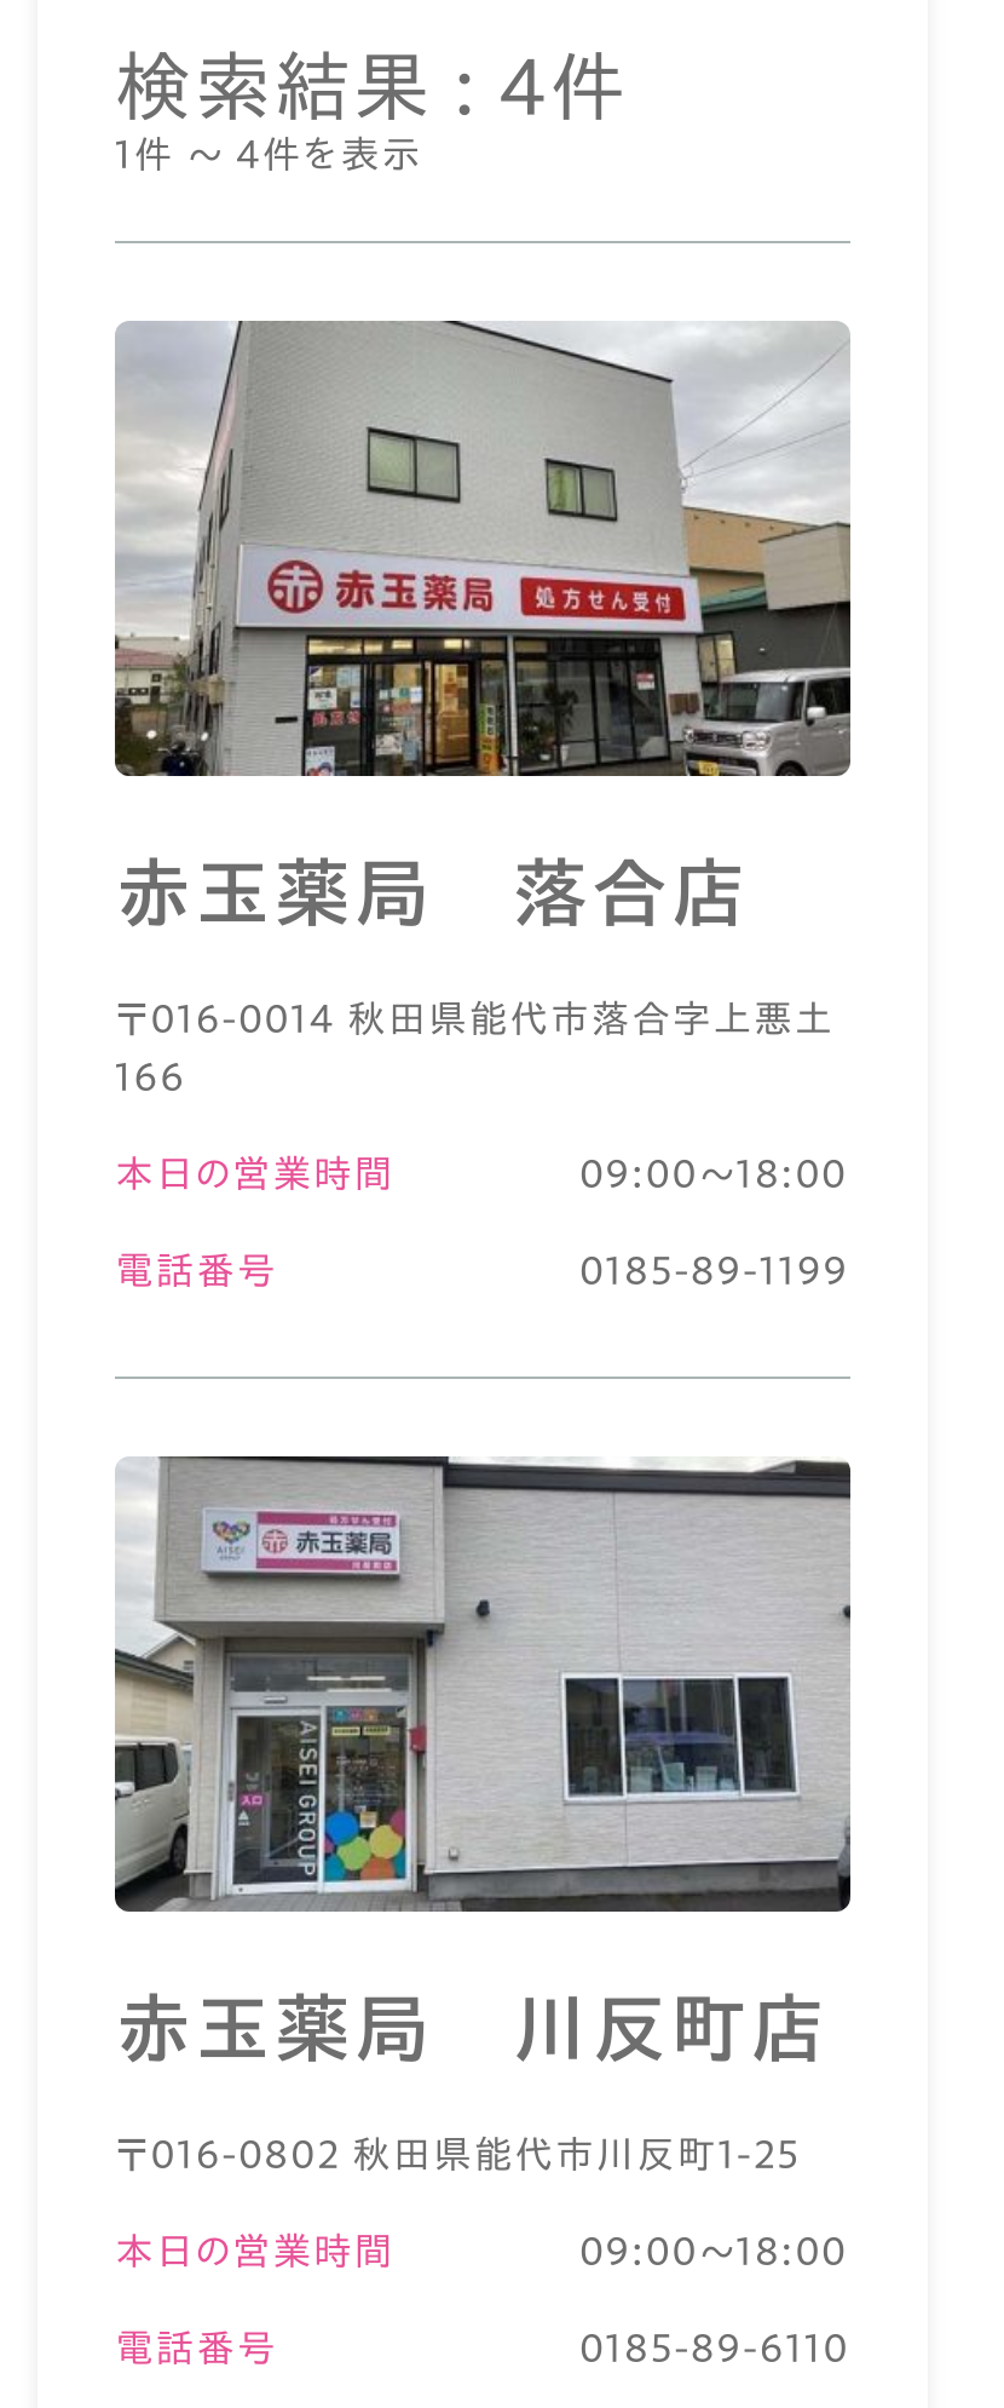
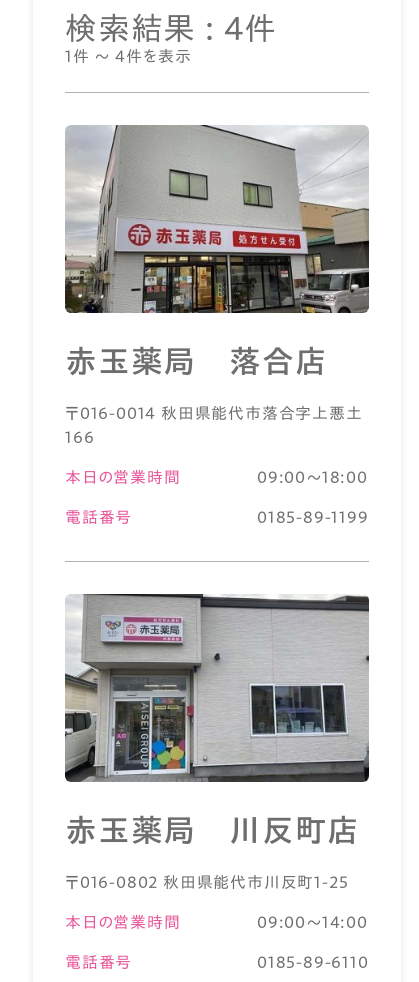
- 09:00～18:00
+ 09:00～14:00
